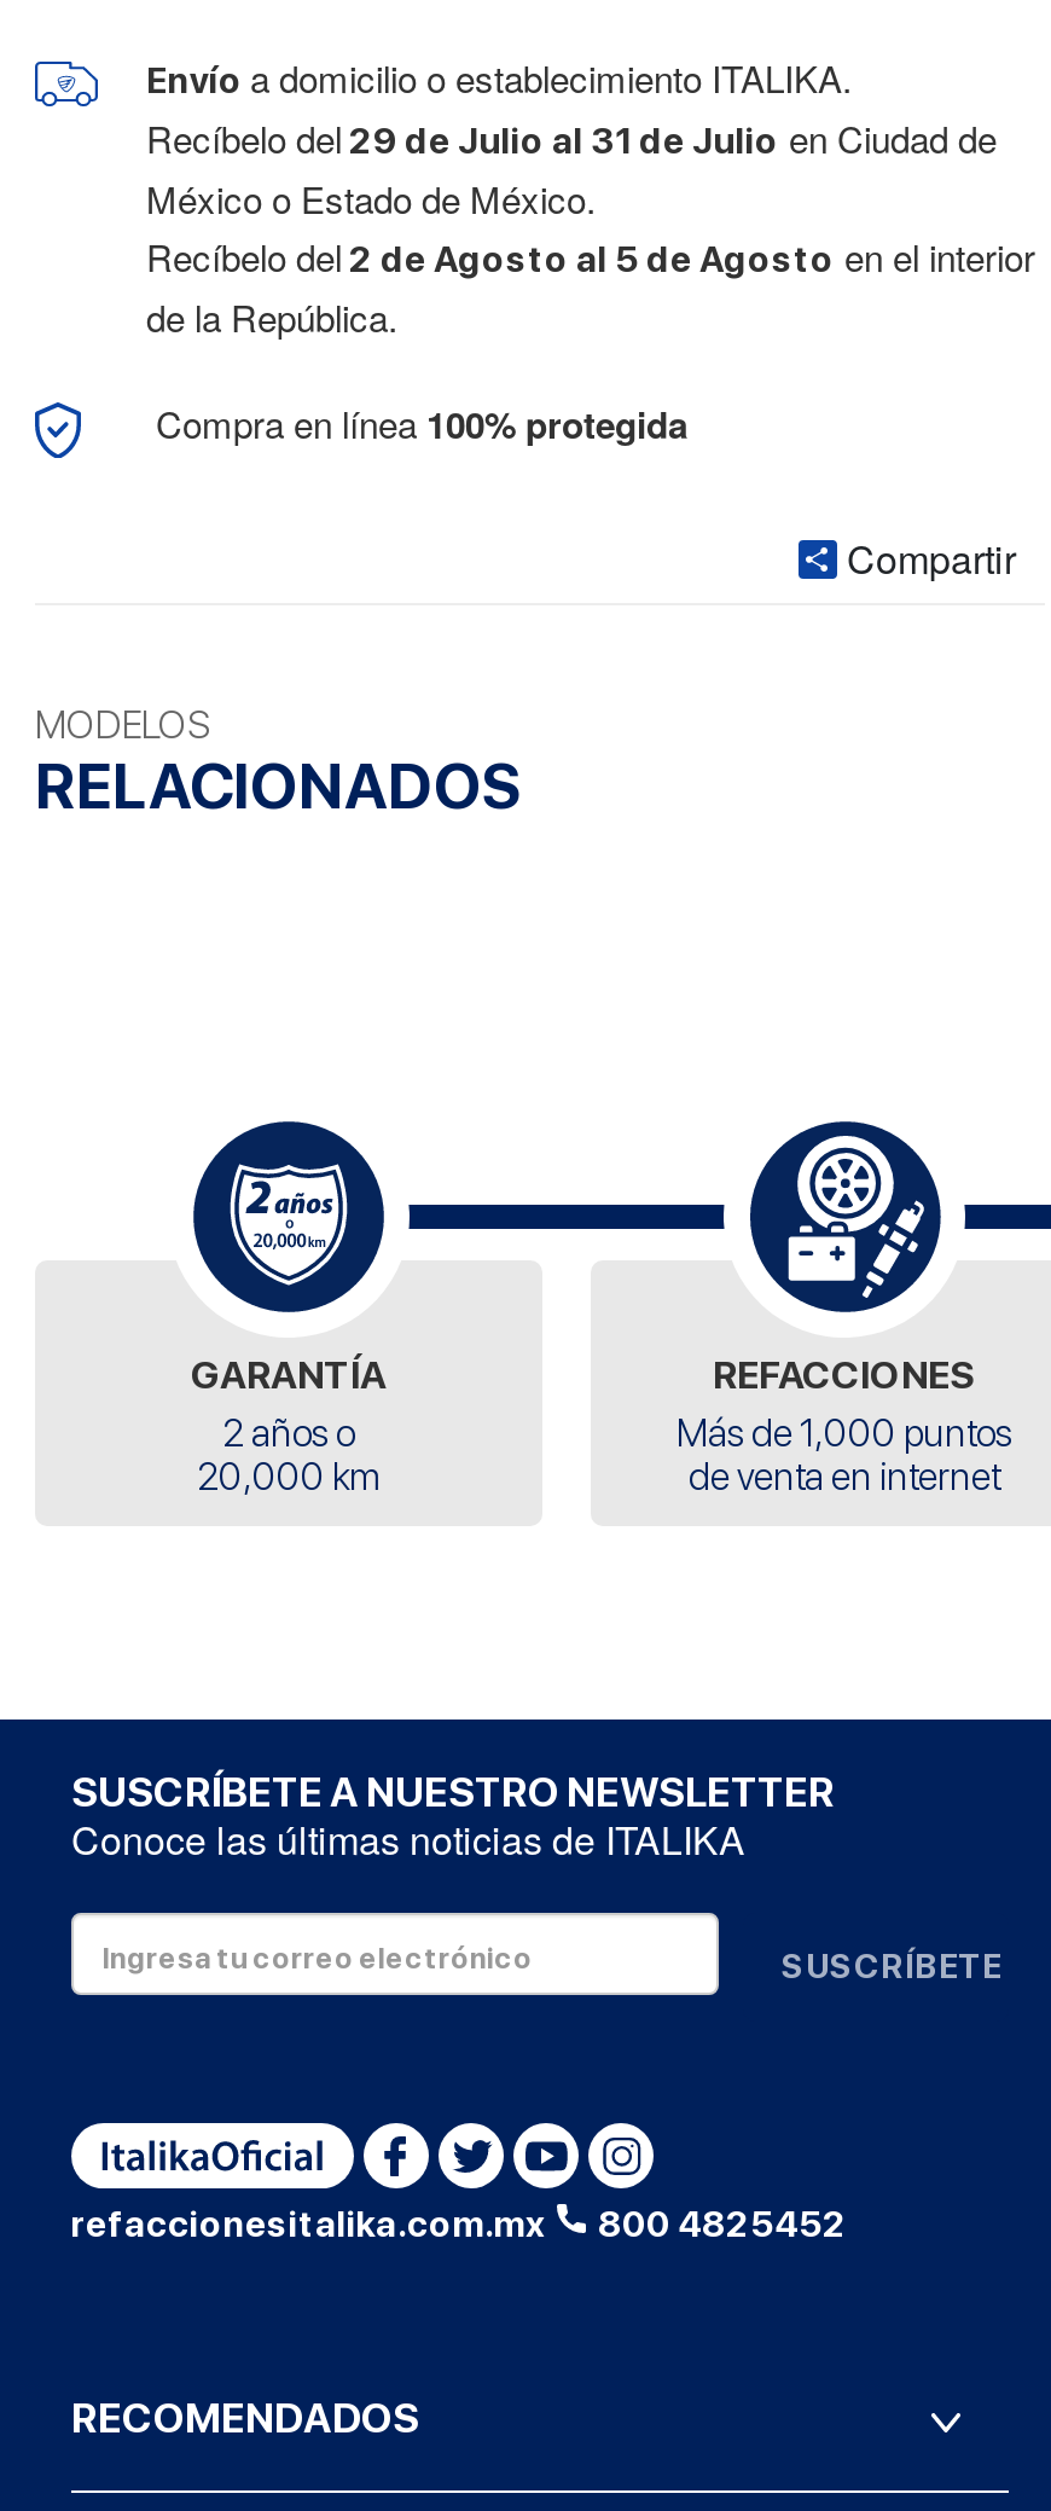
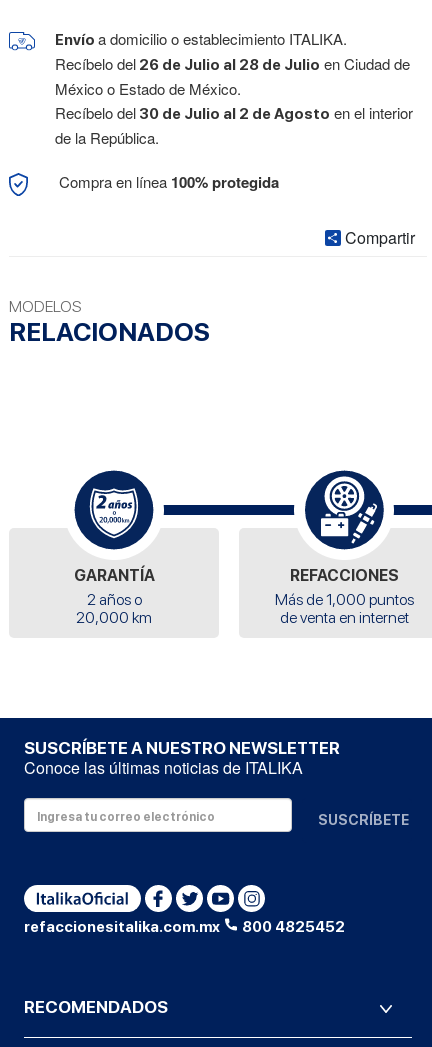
- Recíbelo del 29 de Julio al 31 de Julio en Ciudad de
+ Recíbelo del 26 de Julio al 28 de Julio en Ciudad de

- Recíbelo del 2 de Agosto al 5 de Agosto en el interior
+ Recíbelo del 30 de Julio al 2 de Agosto en el interior
